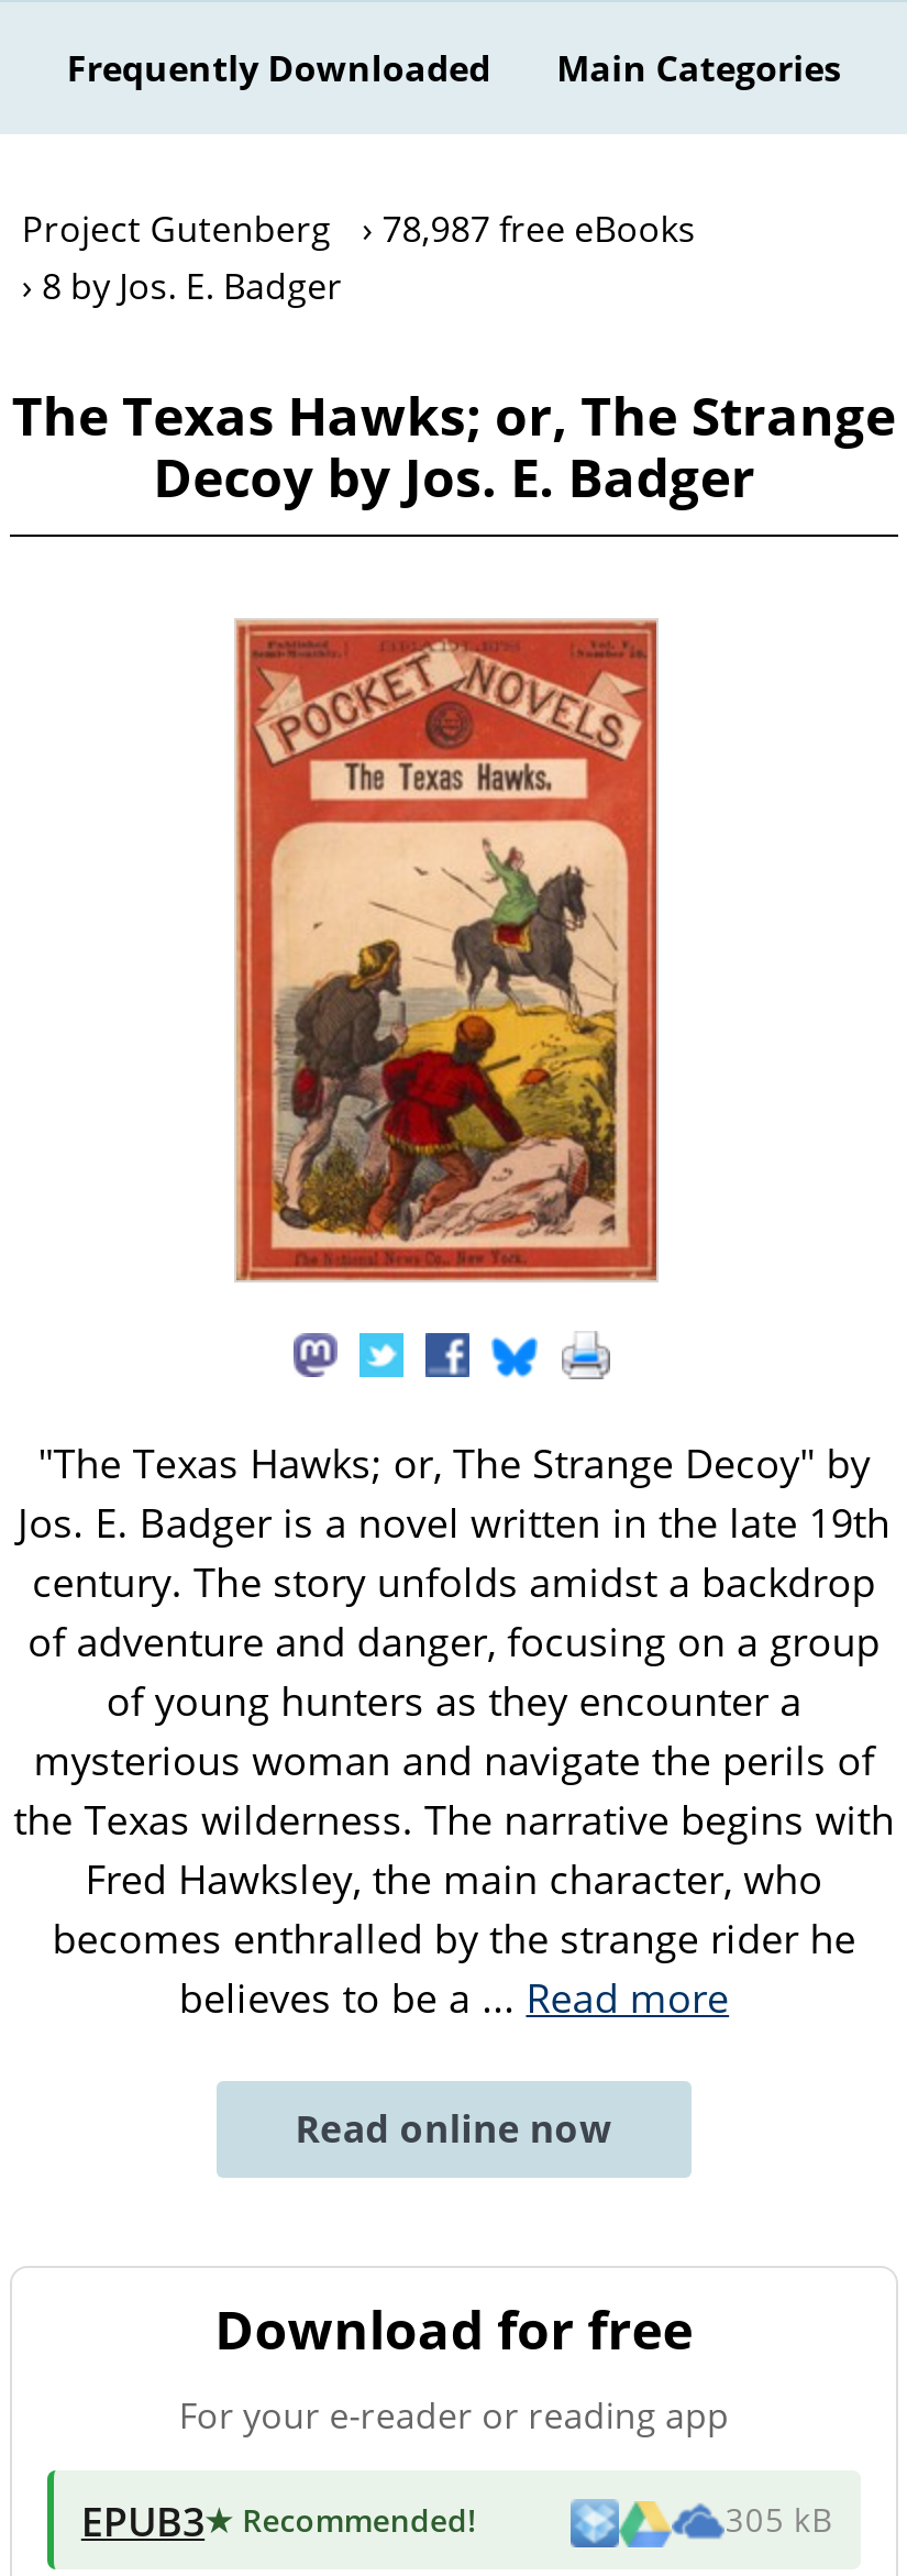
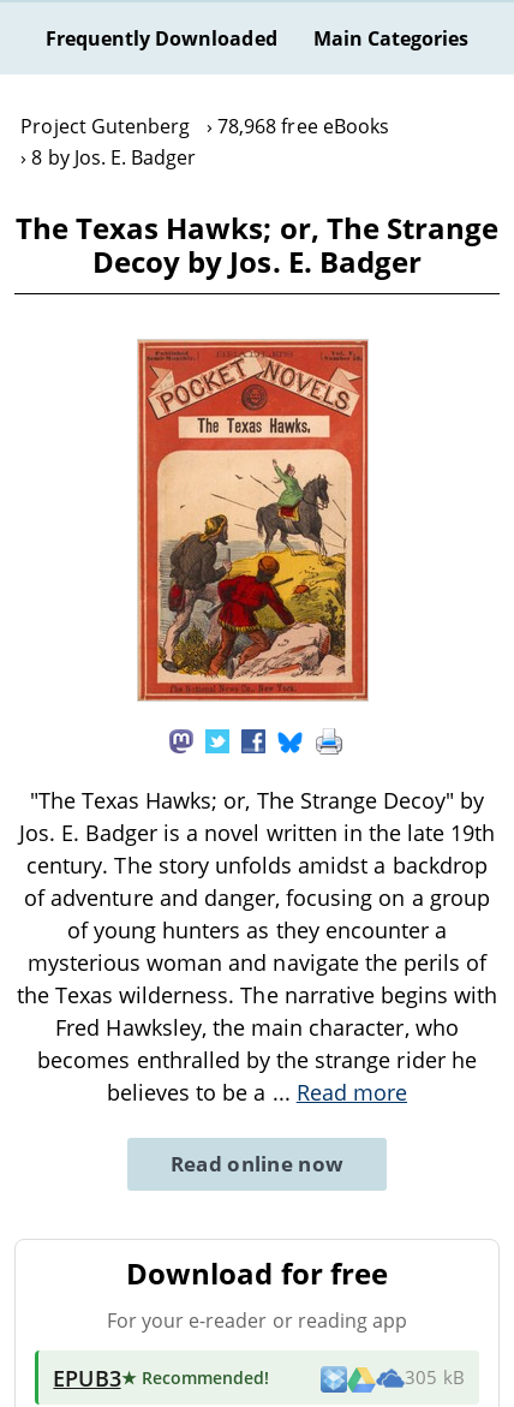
- Project Gutenberg 78,987 free eBooks
+ Project Gutenberg 78,968 free eBooks
